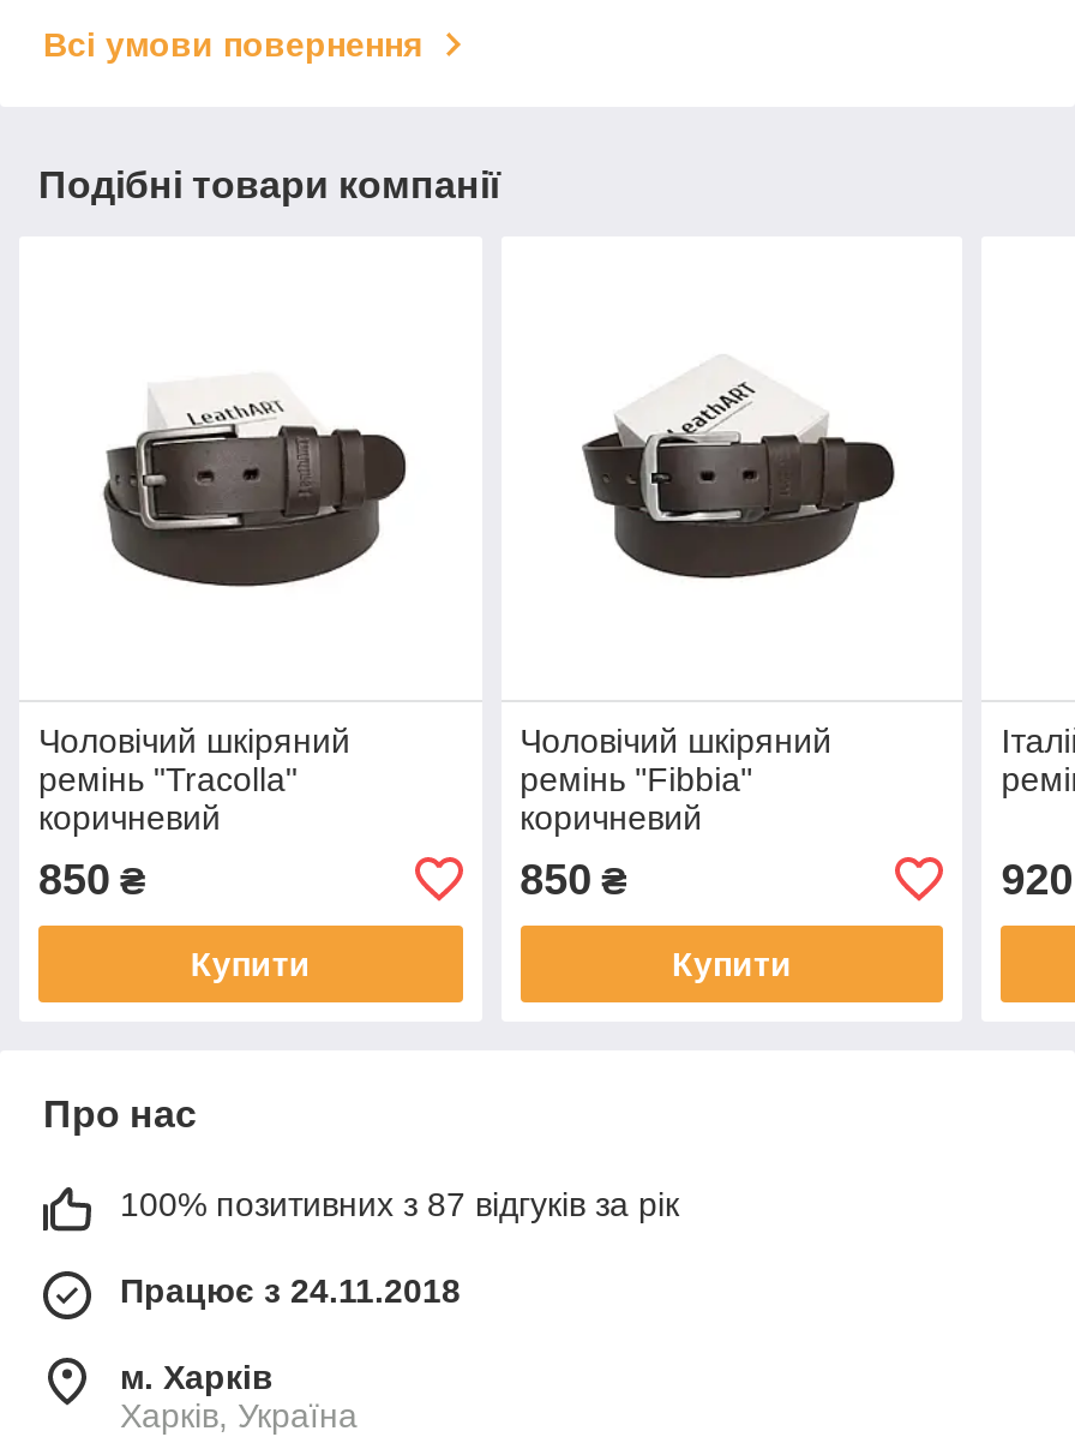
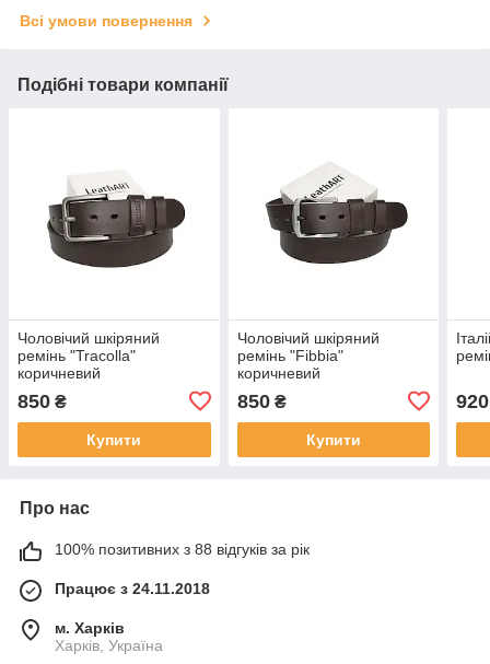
- 100% позитивних з 87 відгуків за рік
+ 100% позитивних з 88 відгуків за рік
